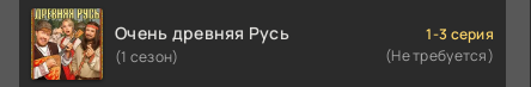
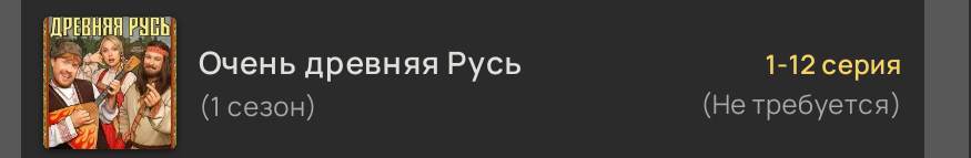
- 1-3 серия
+ 1-12 серия
